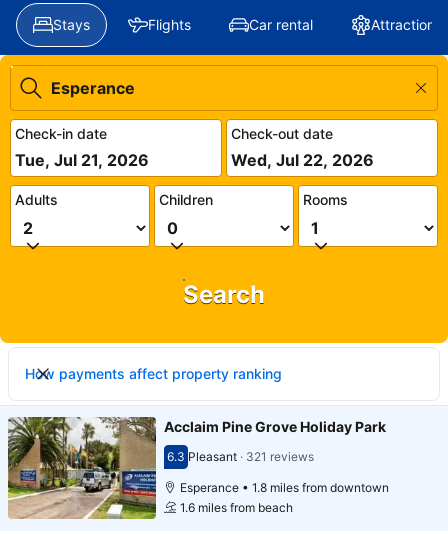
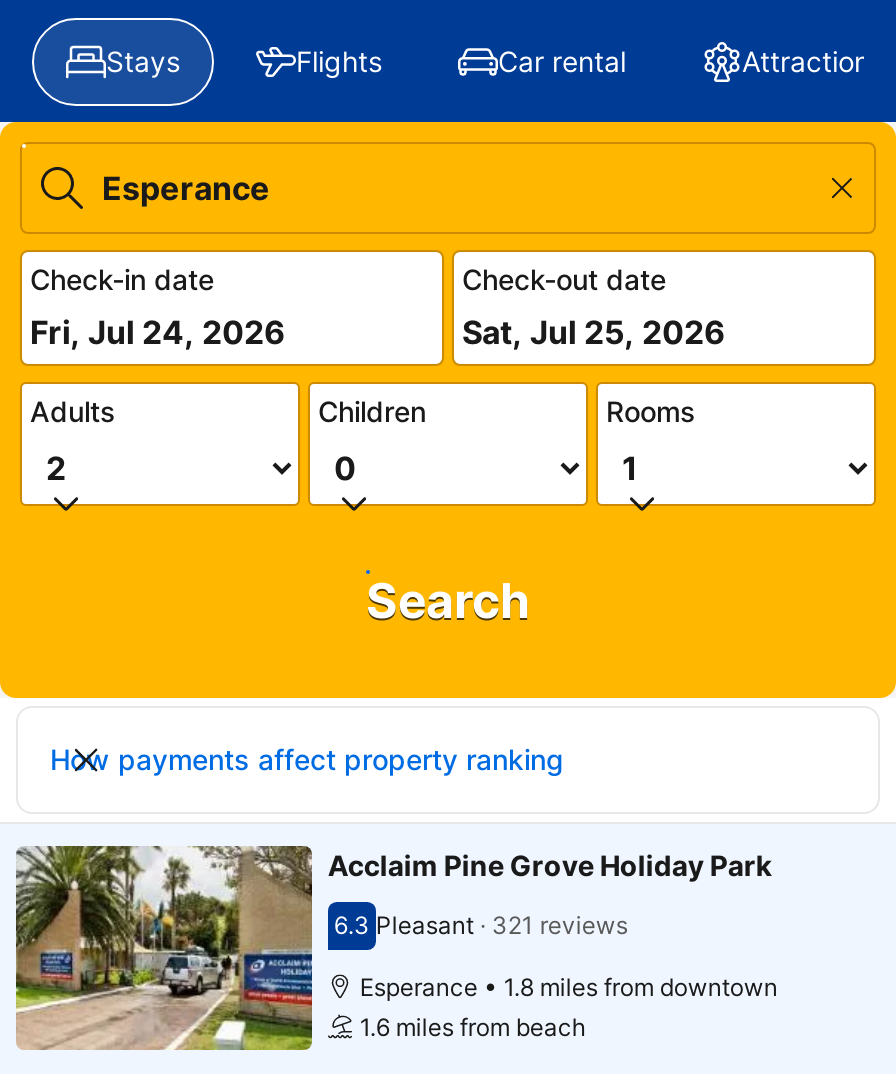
- Tue, Jul 21, 2026
+ Fri, Jul 24, 2026

- Wed, Jul 22, 2026
+ Sat, Jul 25, 2026
